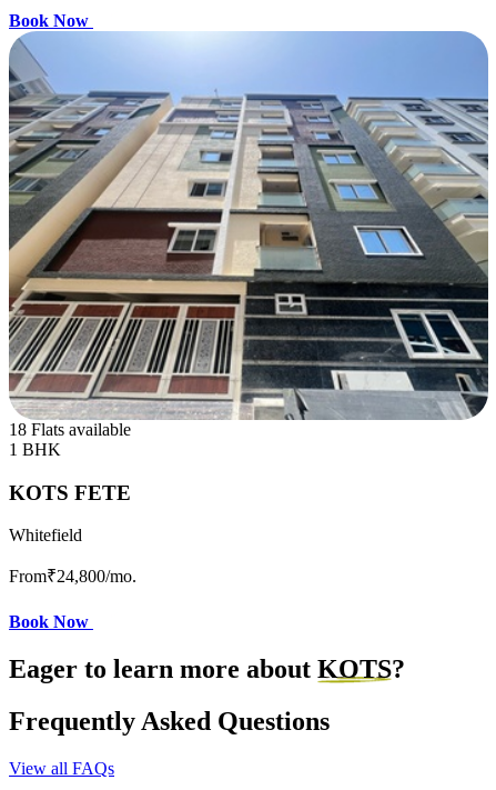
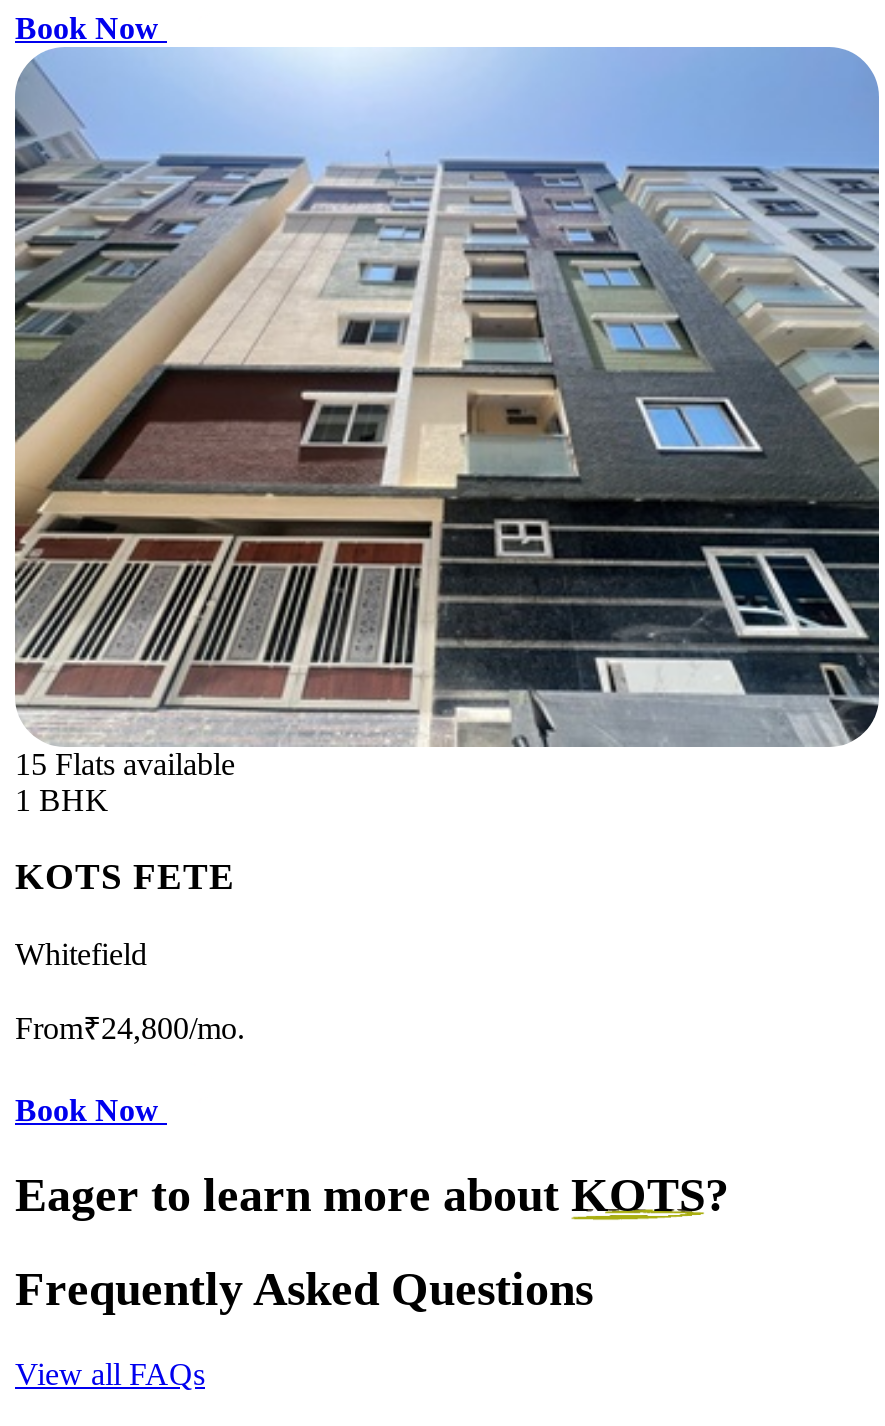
- 18 Flats available
+ 15 Flats available
